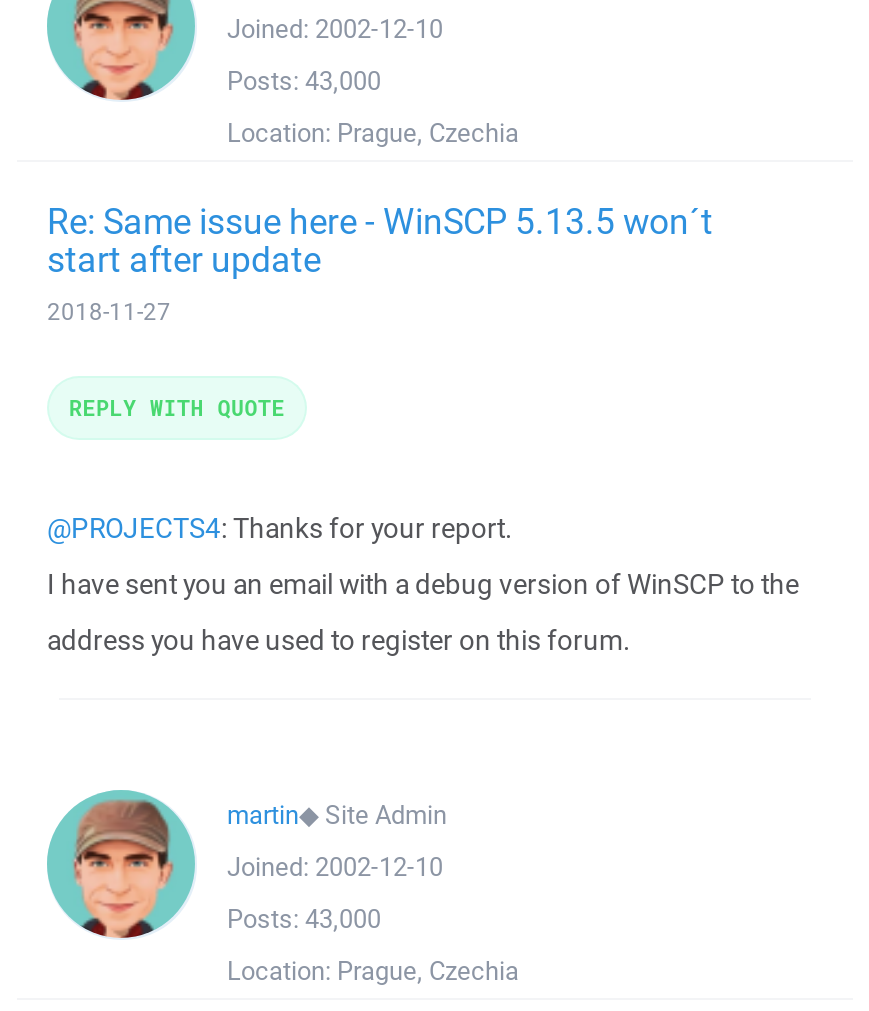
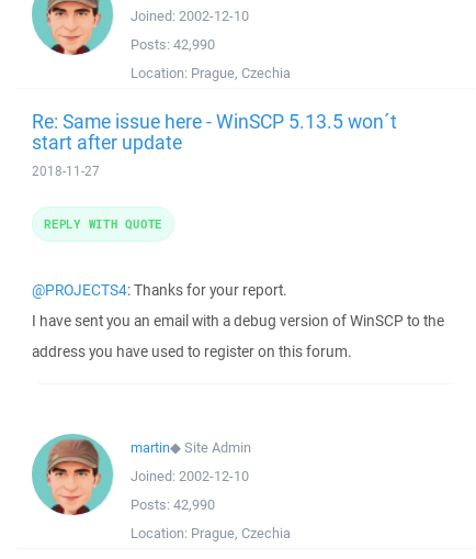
- Posts: 43,000
+ Posts: 42,990

- Posts: 43,000
+ Posts: 42,990
